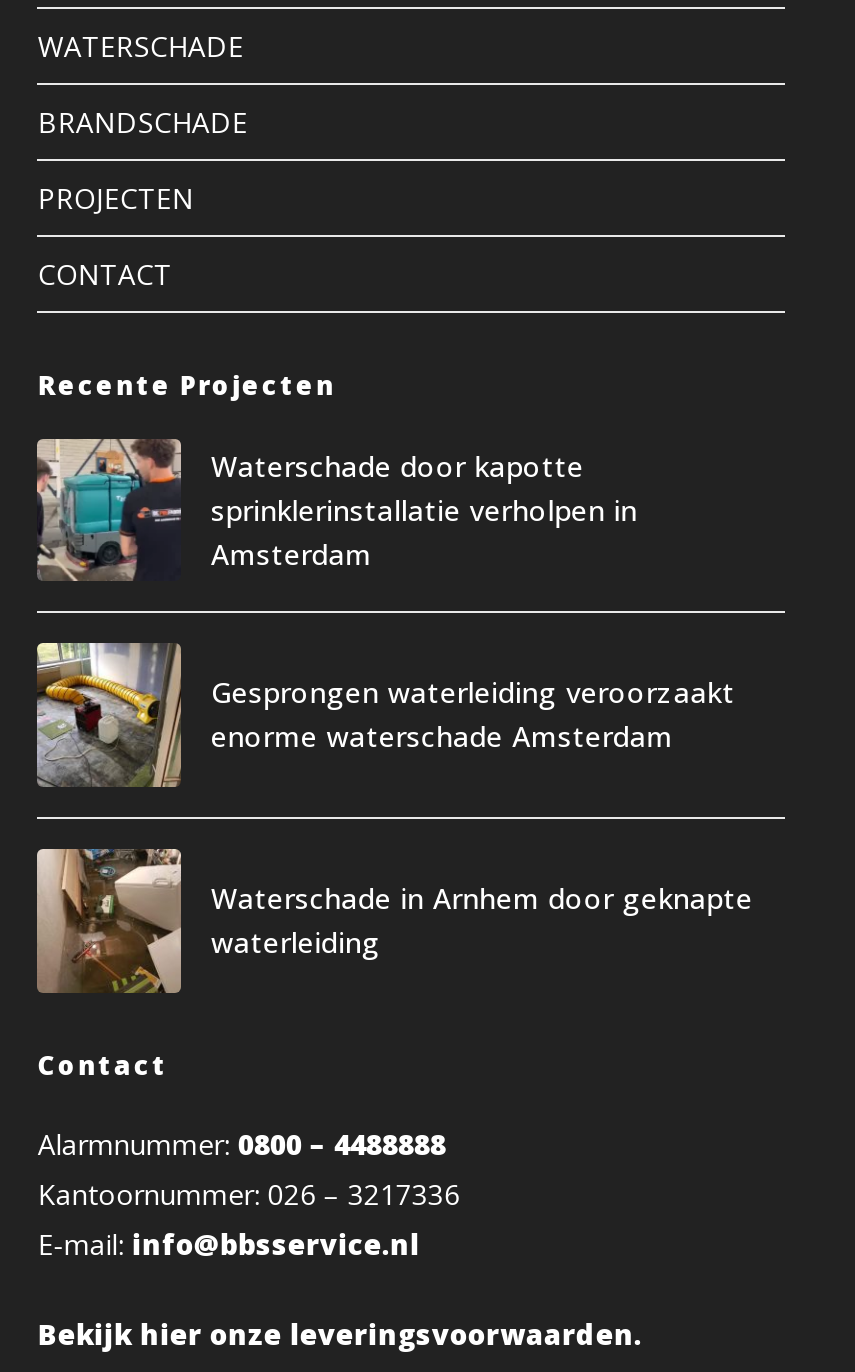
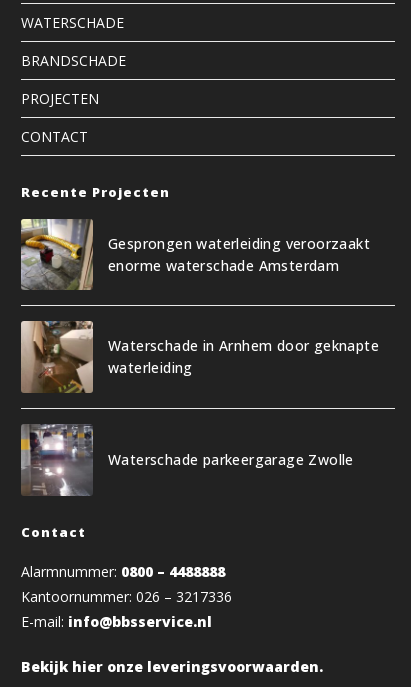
- [image]
- Waterschade door kapotte
- sprinklerinstallatie verholpen in
- Amsterdam

moved up: [image] | Gesprongen waterleiding veroorzaakt | enorme waterschade Amsterdam | Waterschade in Arnhem door geknapte | waterleiding

+ [image]
+ Waterschade parkeergarage Zwolle
